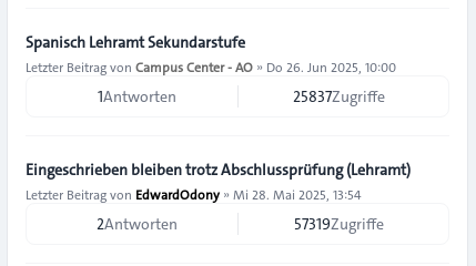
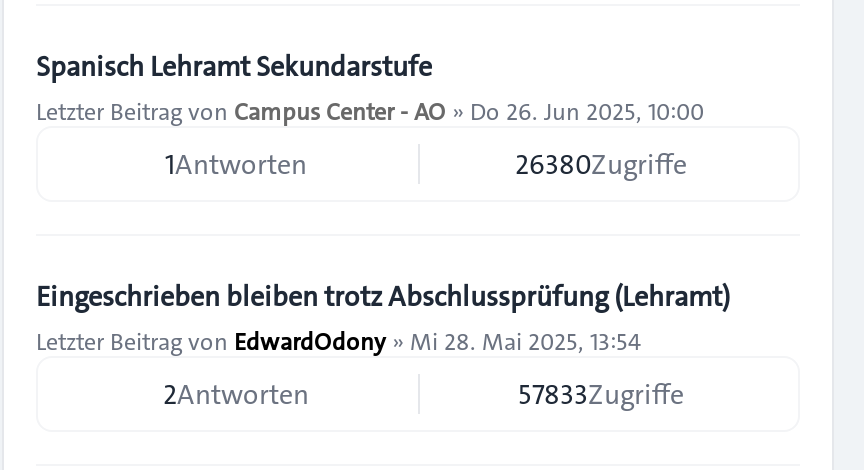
- 25837Zugriffe
+ 26380Zugriffe

- 57319Zugriffe
+ 57833Zugriffe
